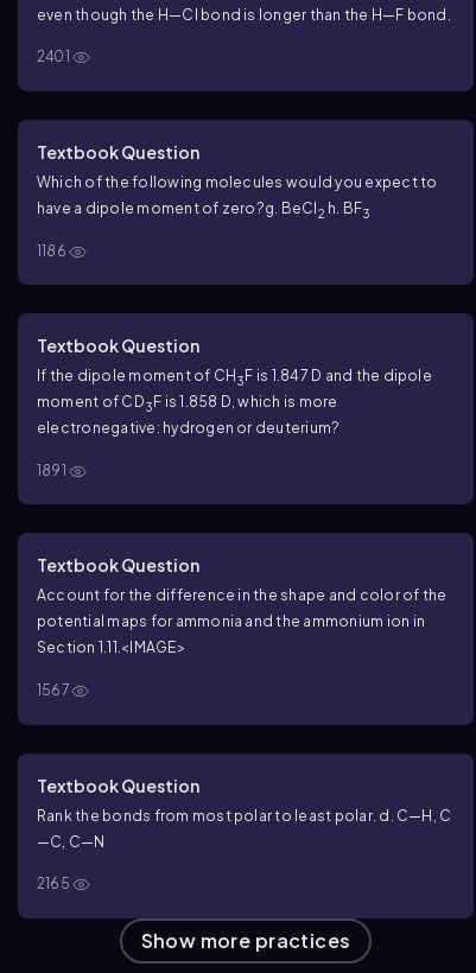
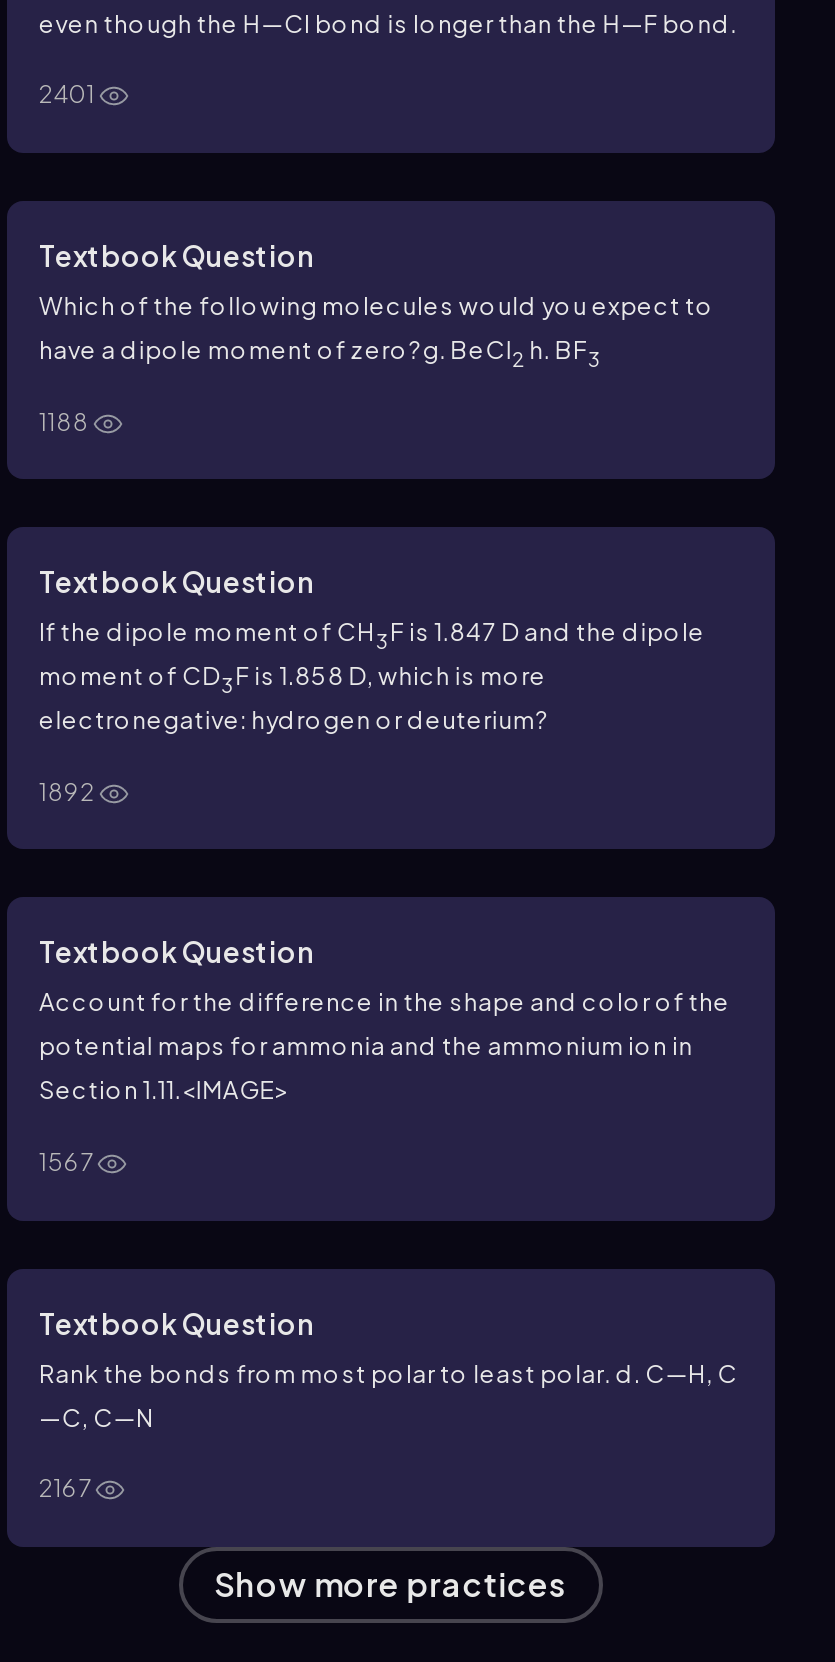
- 1186
+ 1188

- 1891
+ 1892

- 2165
+ 2167
